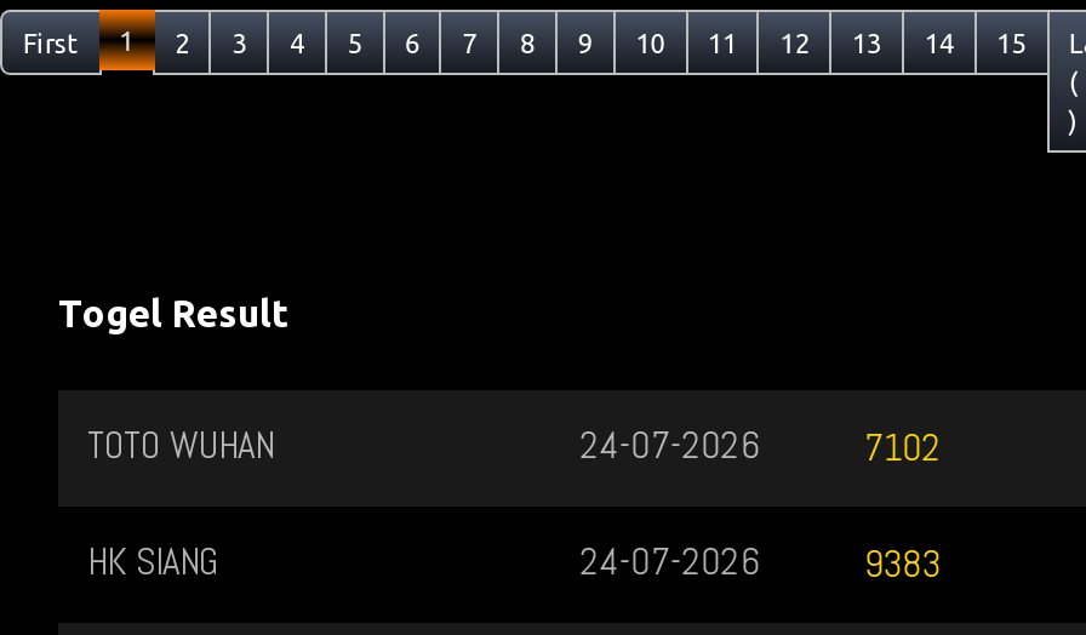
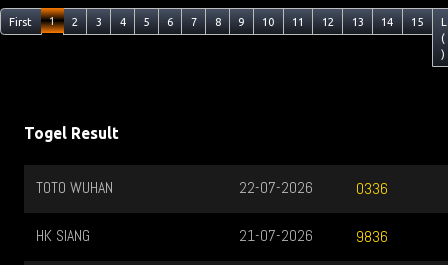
- 24-07-2026
+ 22-07-2026

- 7102
+ 0336

- 24-07-2026
+ 21-07-2026

- 9383
+ 9836
